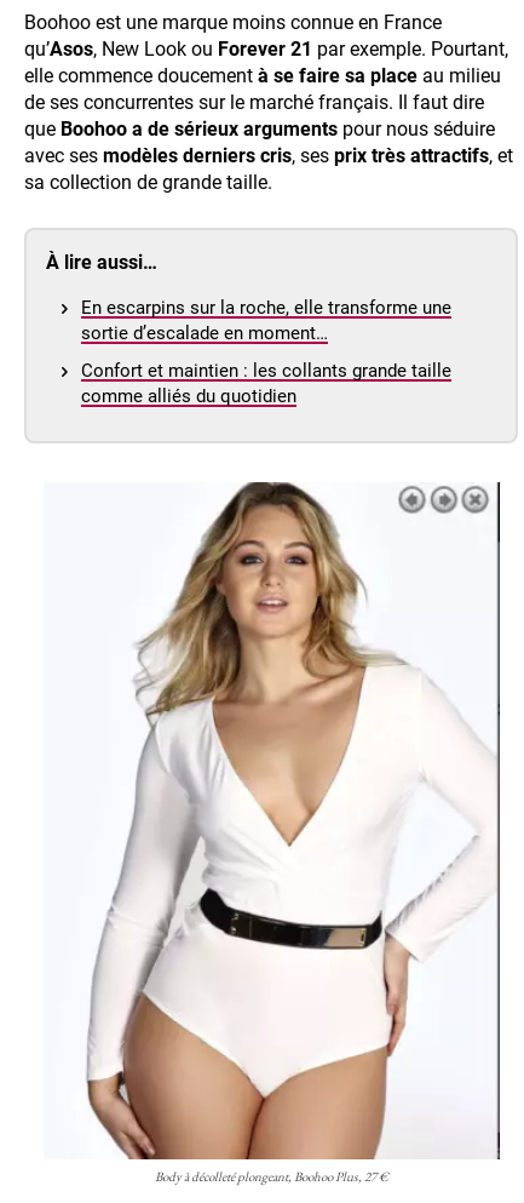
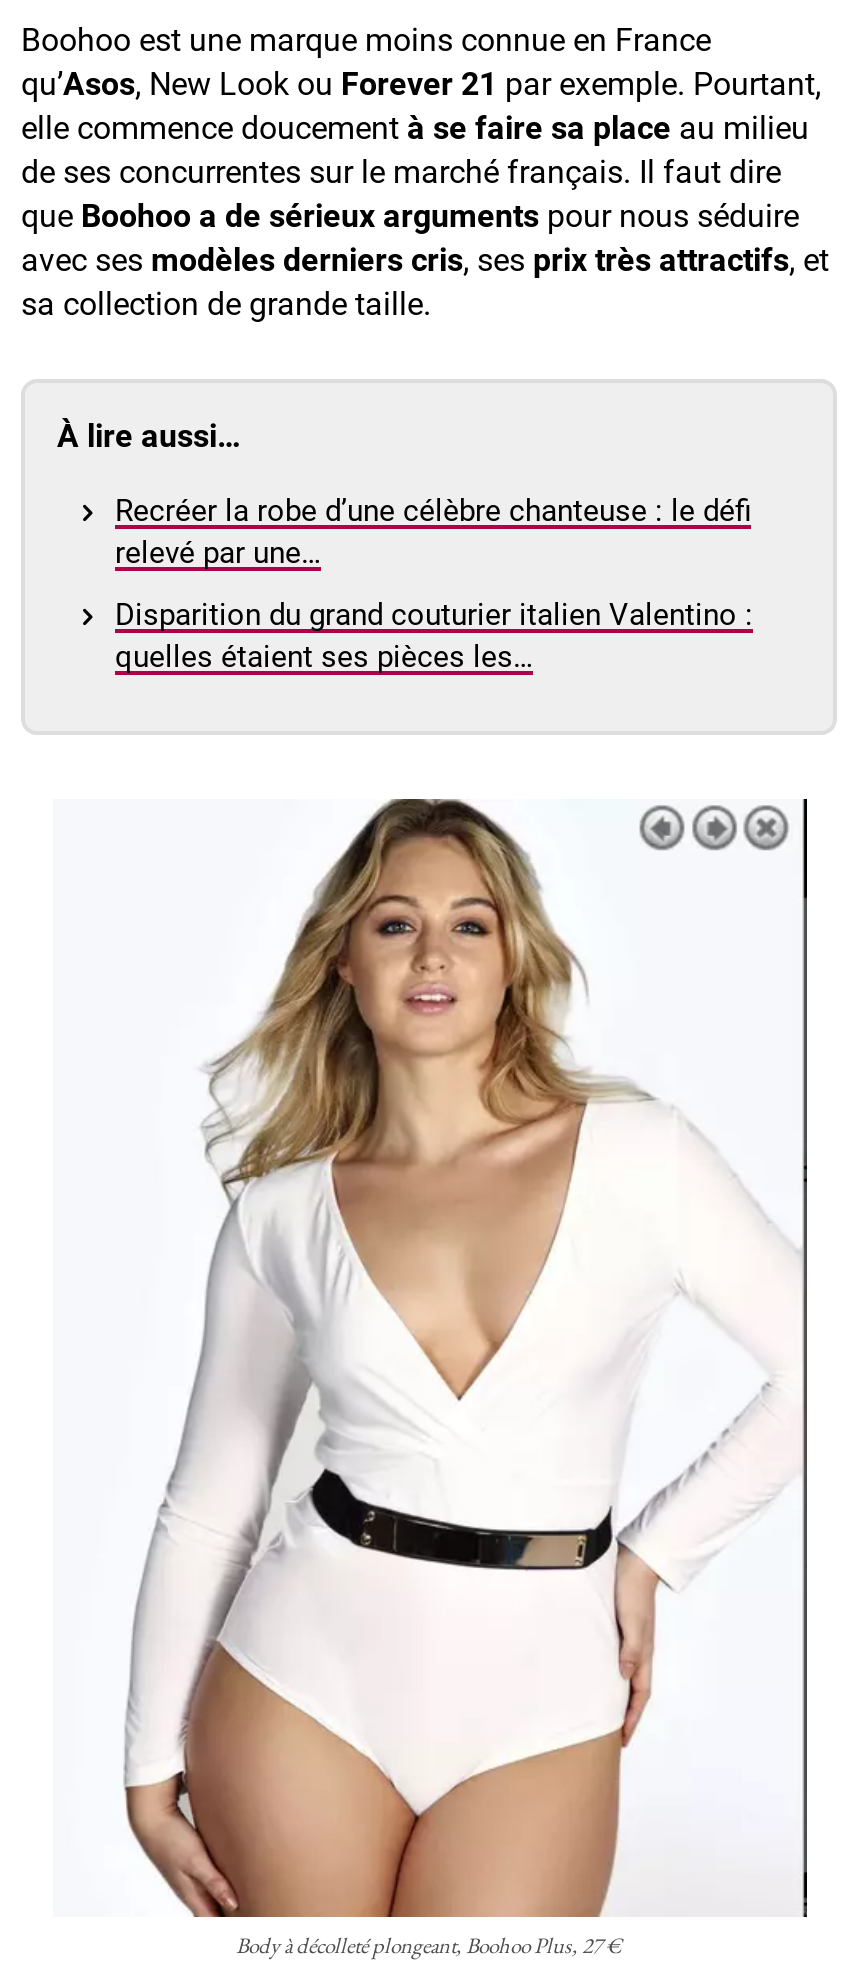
- En escarpins sur la roche, elle transforme une
- sortie d’escalade en moment…
+ Recréer la robe d’une célèbre chanteuse : le défi
+ relevé par une…

- Confort et maintien : les collants grande taille
- comme alliés du quotidien
+ Disparition du grand couturier italien Valentino :
+ quelles étaient ses pièces les…
